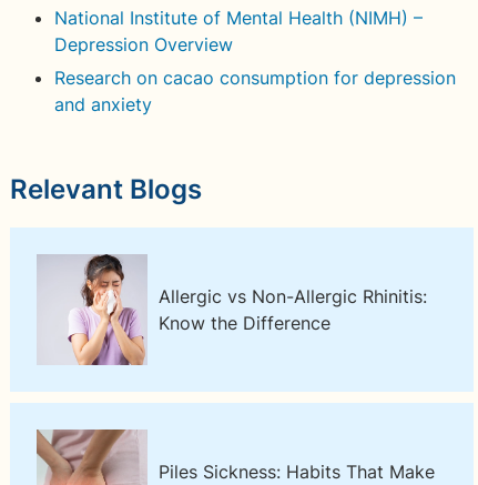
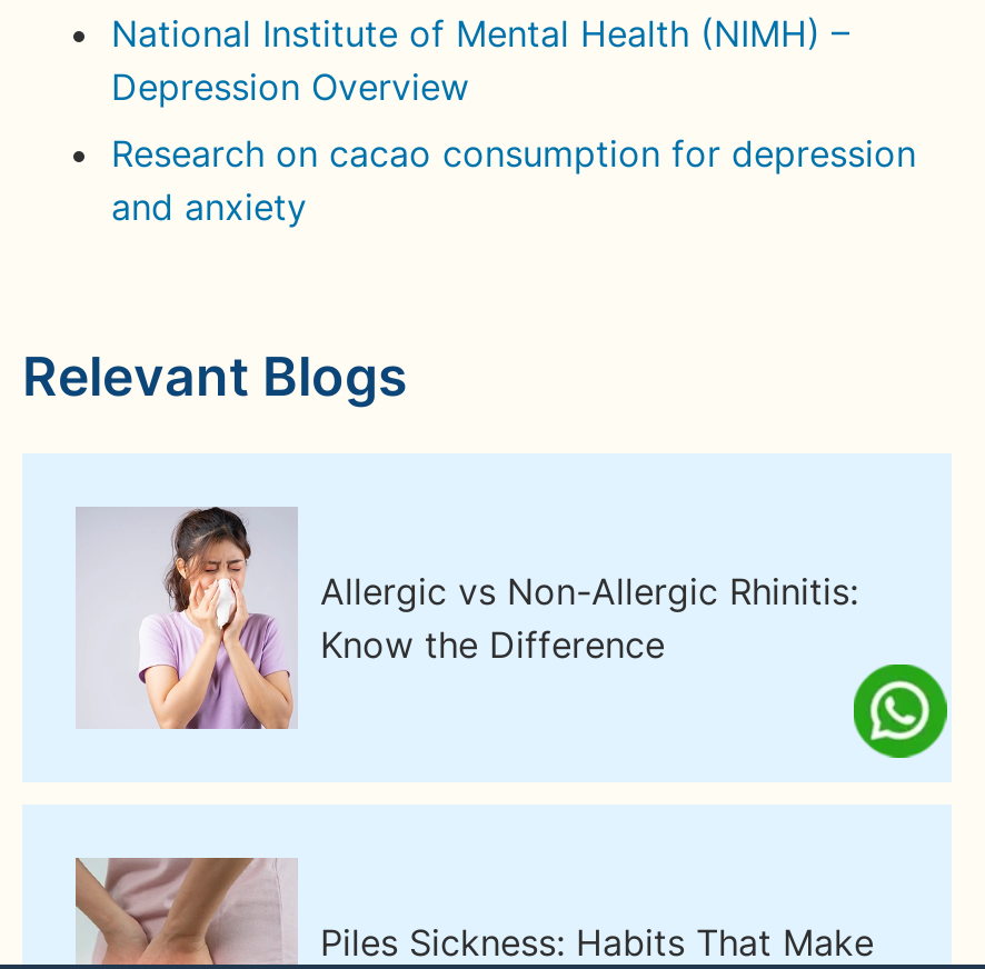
+ [image]
